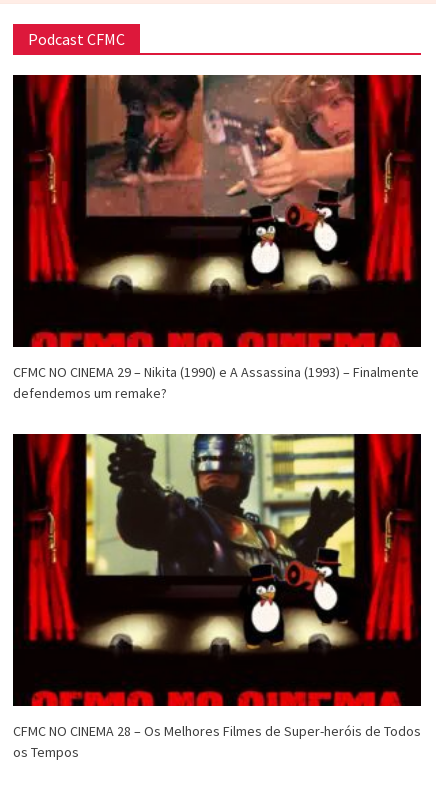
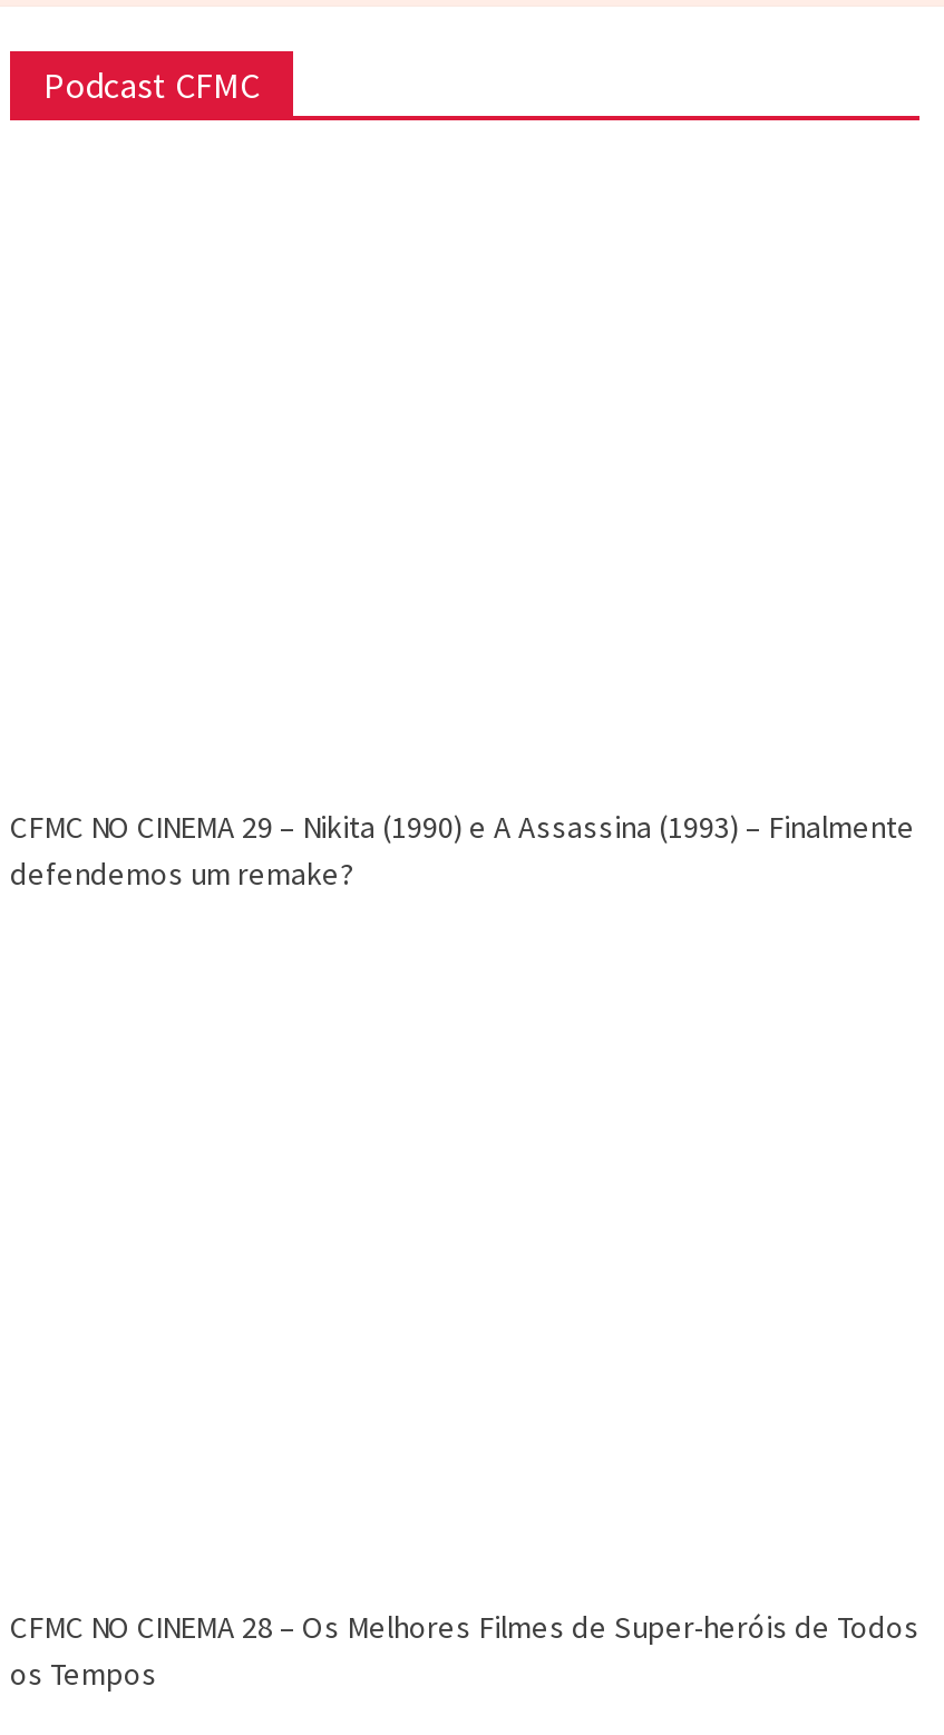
- [image]

- [image]
